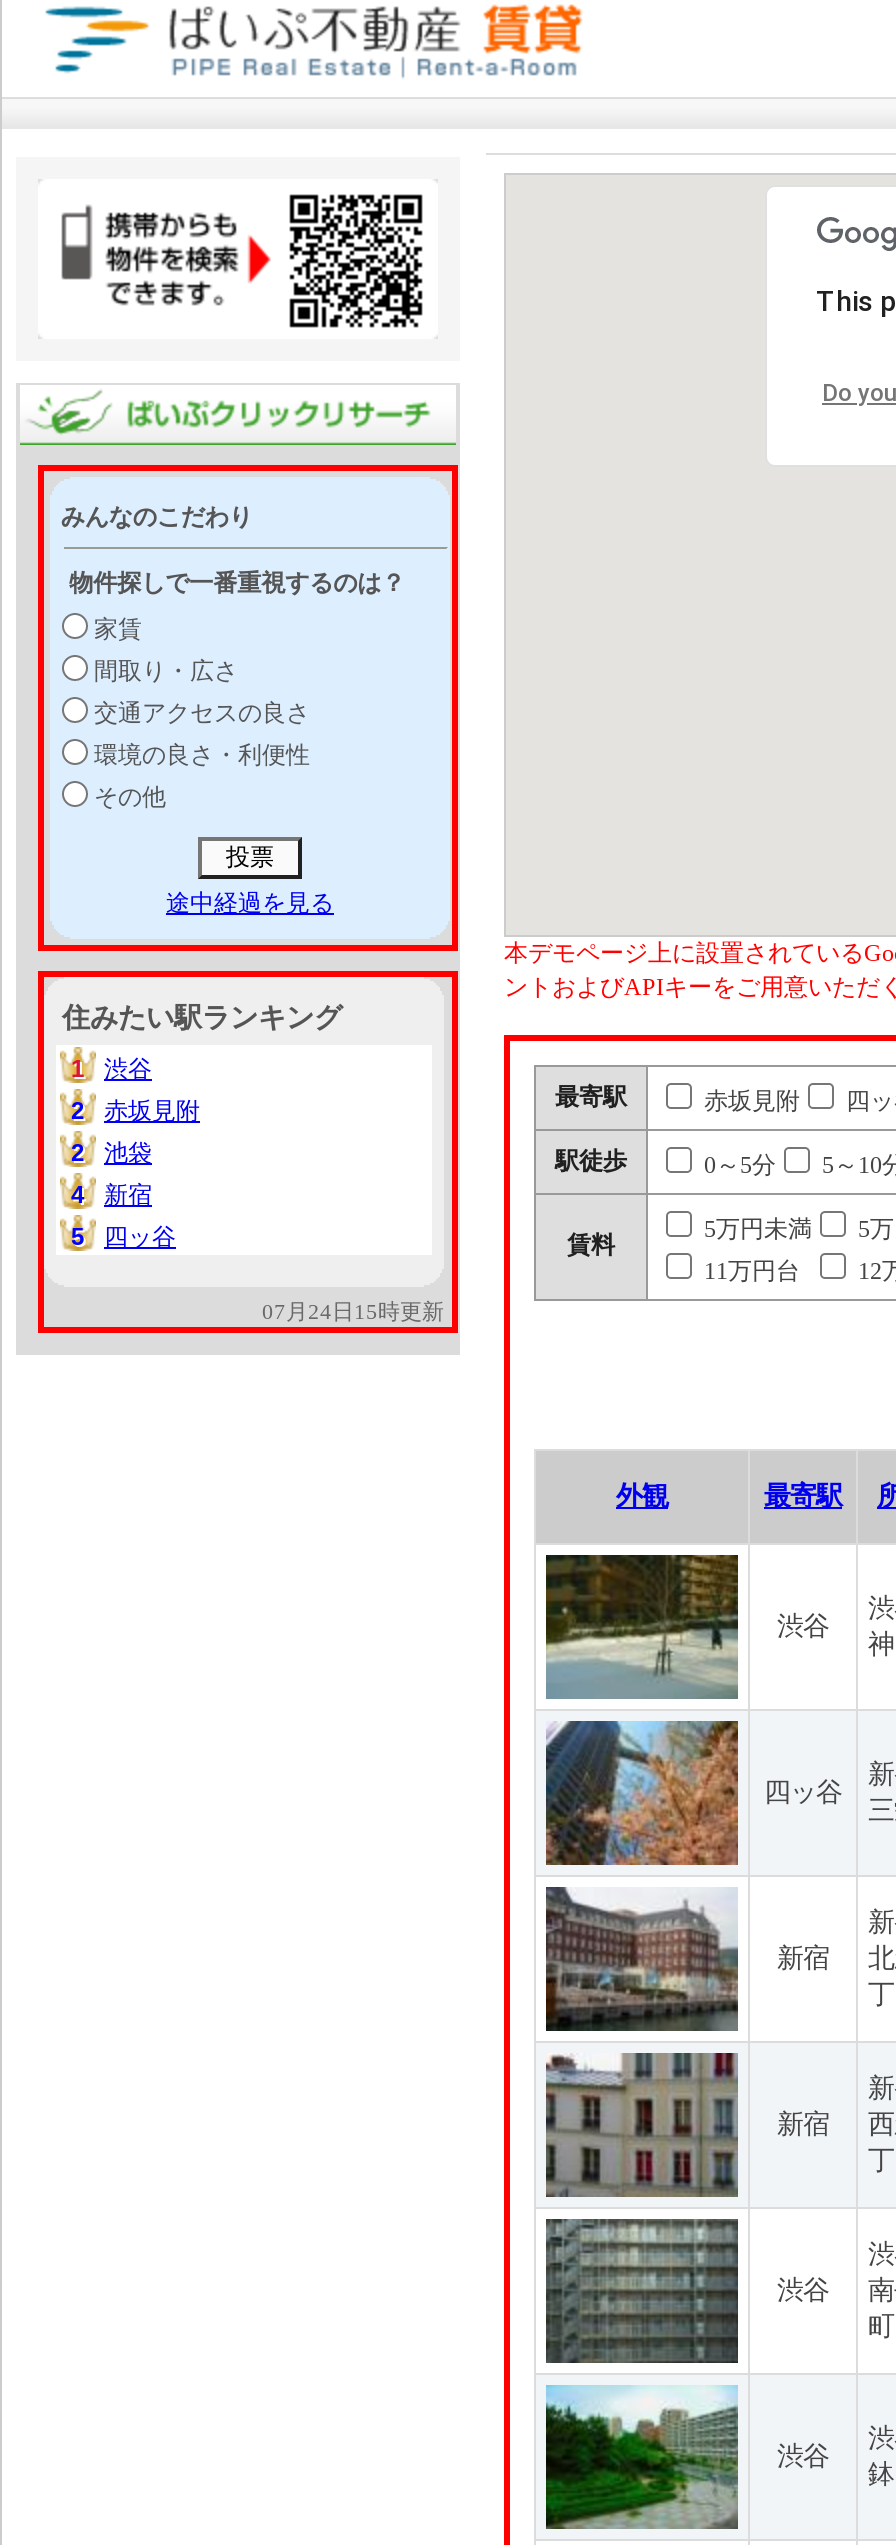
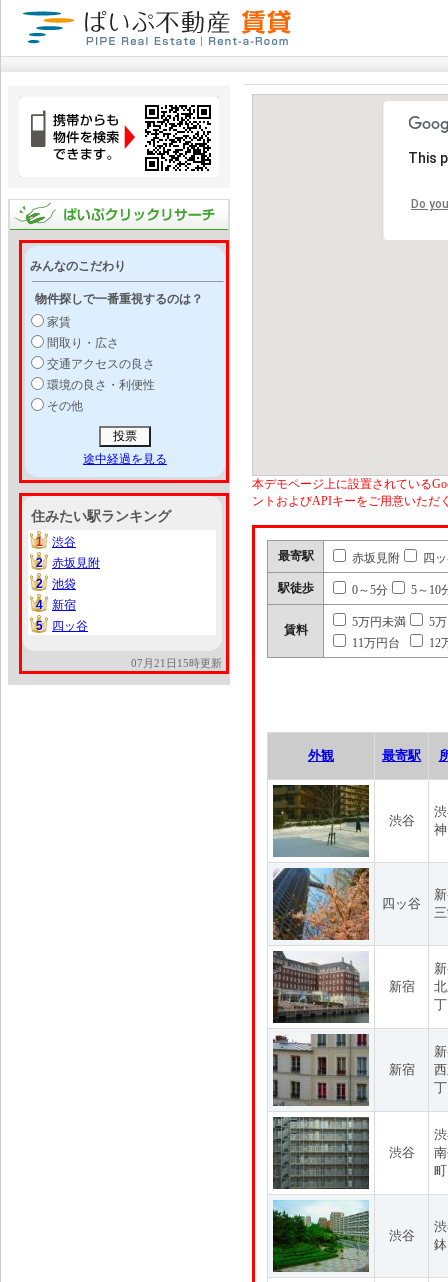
- 07月24日15時更新
+ 07月21日15時更新
